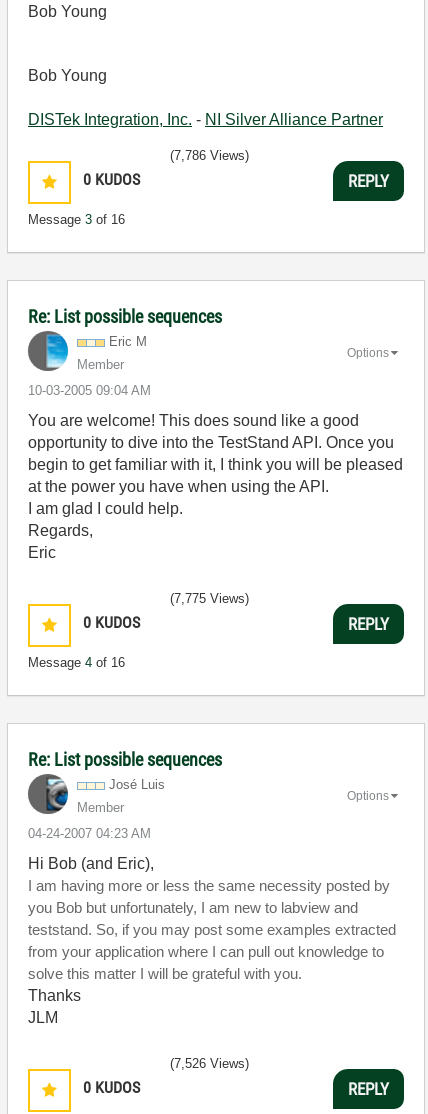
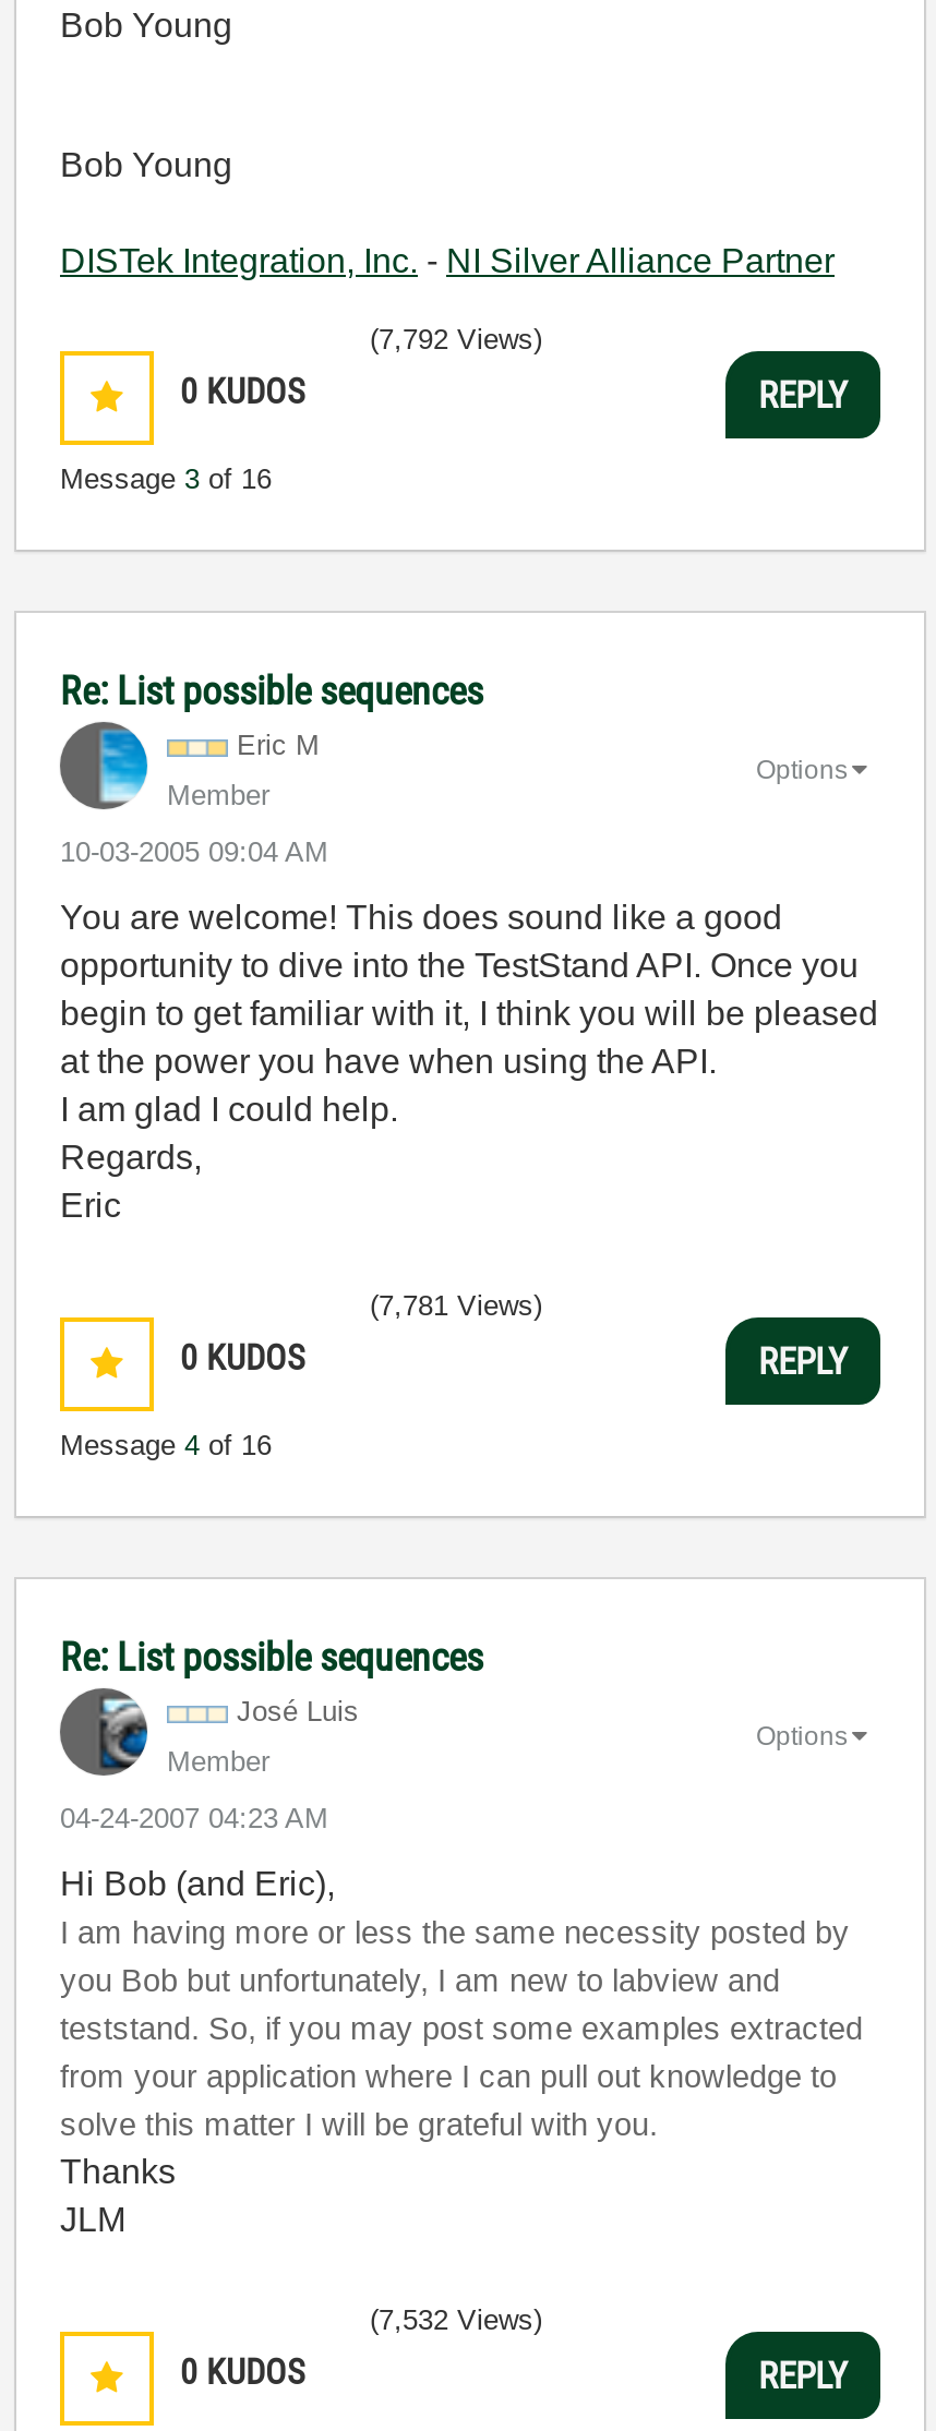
- (7,786 Views)
+ (7,792 Views)

- (7,775 Views)
+ (7,781 Views)

- (7,526 Views)
+ (7,532 Views)
